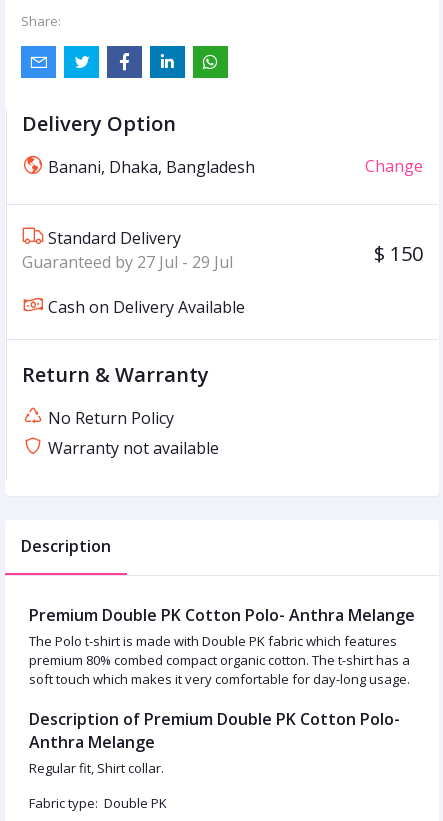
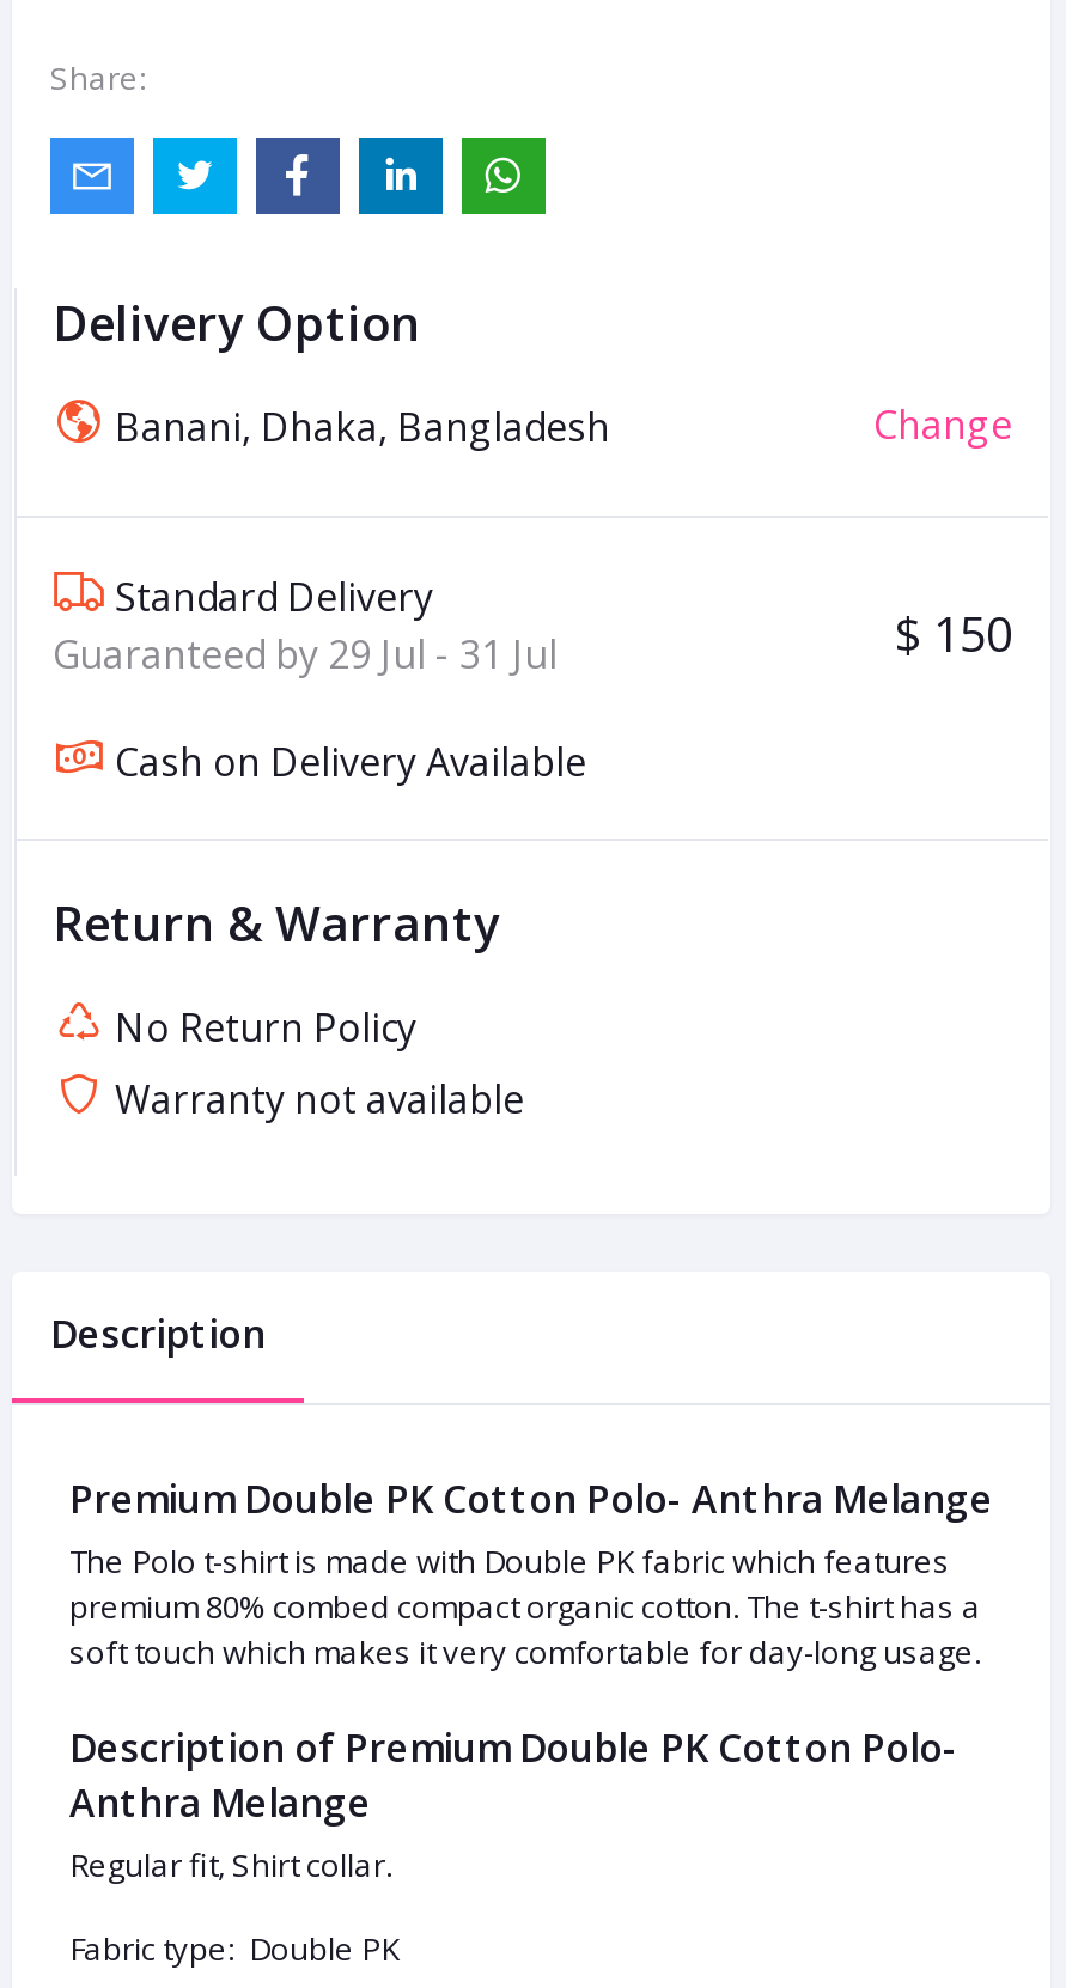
- Guaranteed by 27 Jul - 29 Jul
+ Guaranteed by 29 Jul - 31 Jul
